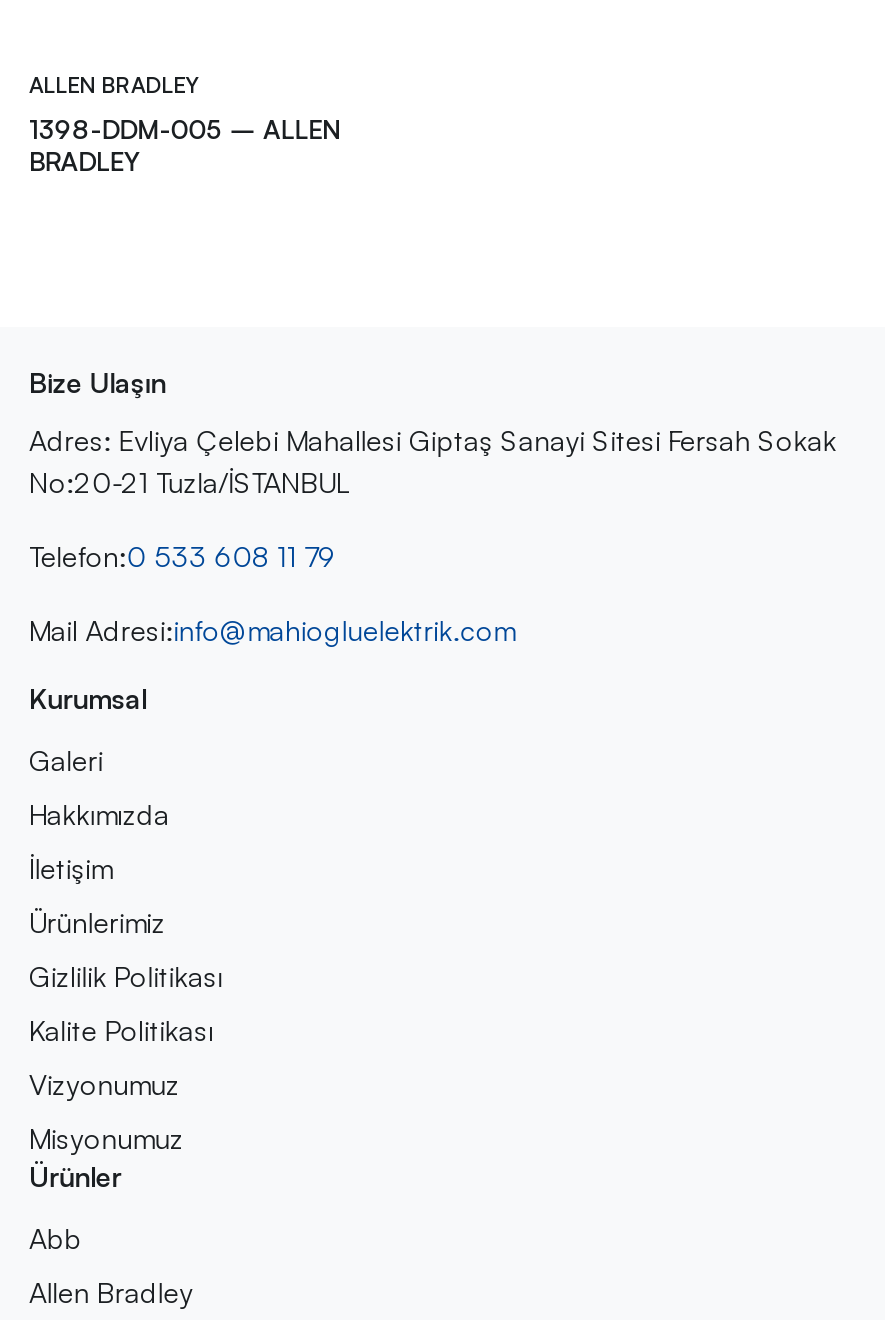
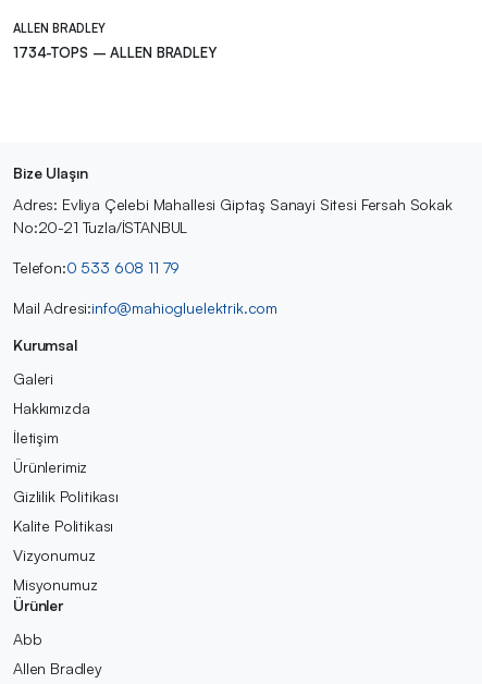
- 1398-DDM-005 – ALLEN
- BRADLEY
+ 1734-TOPS – ALLEN BRADLEY
